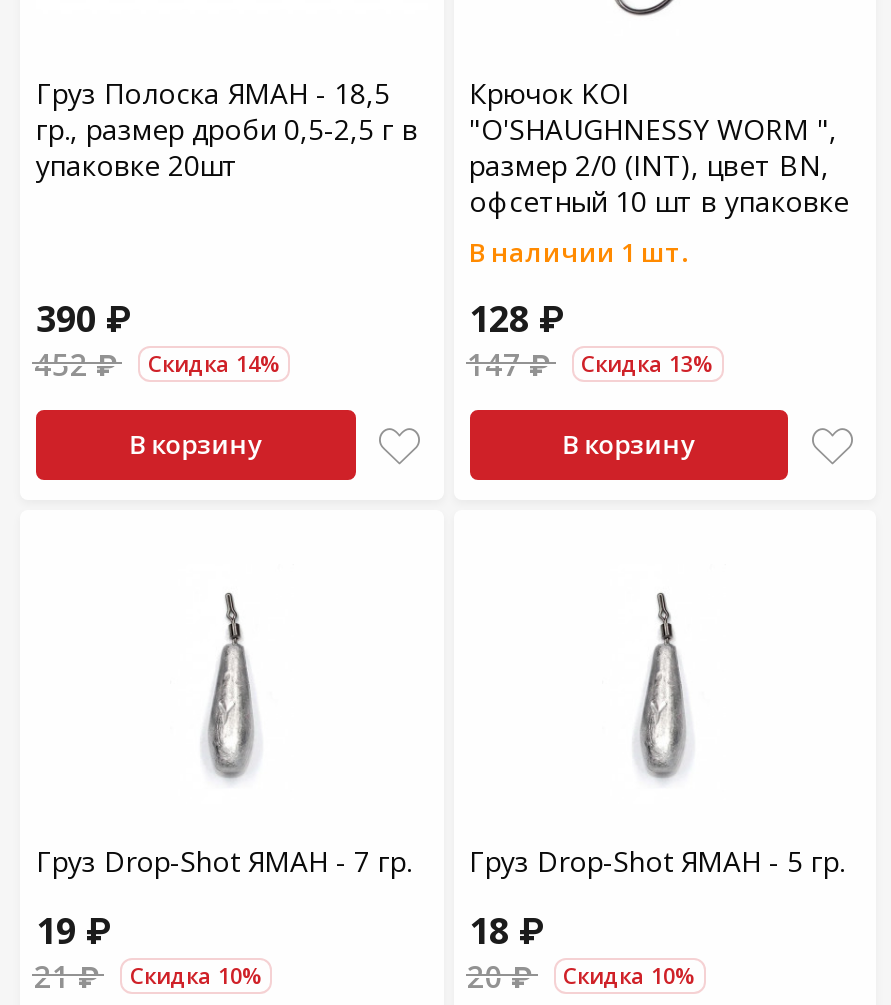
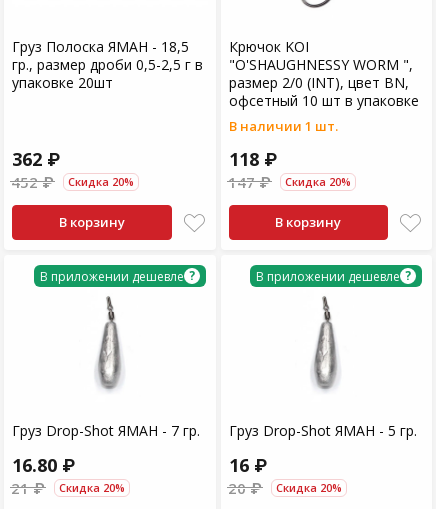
- 390 ₽
+ 362 ₽

- 128 ₽
+ 118 ₽

- 452 ₽ Скидка 14%
+ 452 ₽ Скидка 20%

- Скидка 13%
+ Скидка 20%

+ В приложении дешевле ?

+ В приложении дешевле ?

- 19 ₽
+ 16.80 ₽

- 18 ₽
+ 16 ₽

- Скидка 10%
+ Скидка 20%

- 20 ₽ Скидка 10%
+ 20 ₽ Скидка 20%
